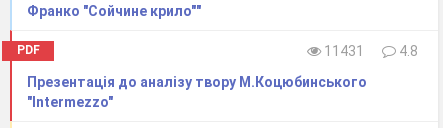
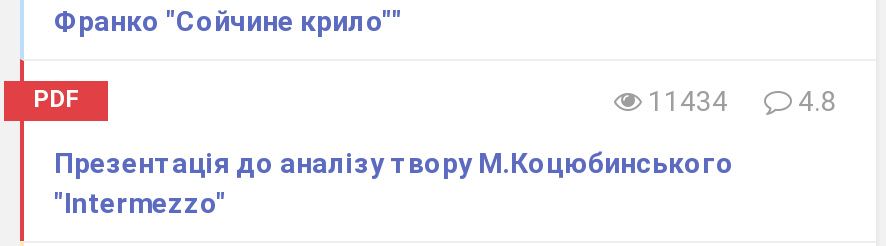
- 11431 4.8
+ 11434 4.8
